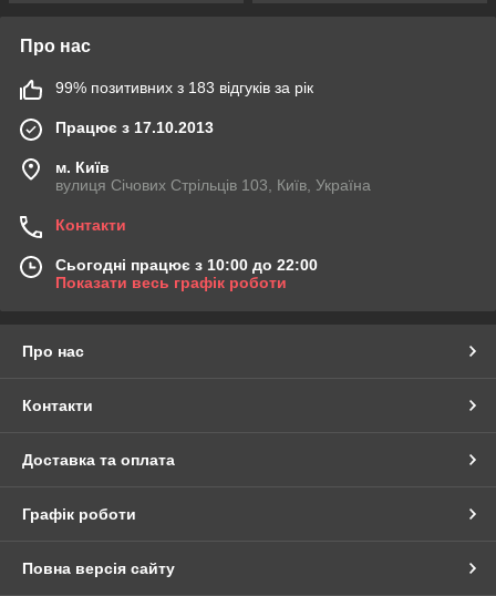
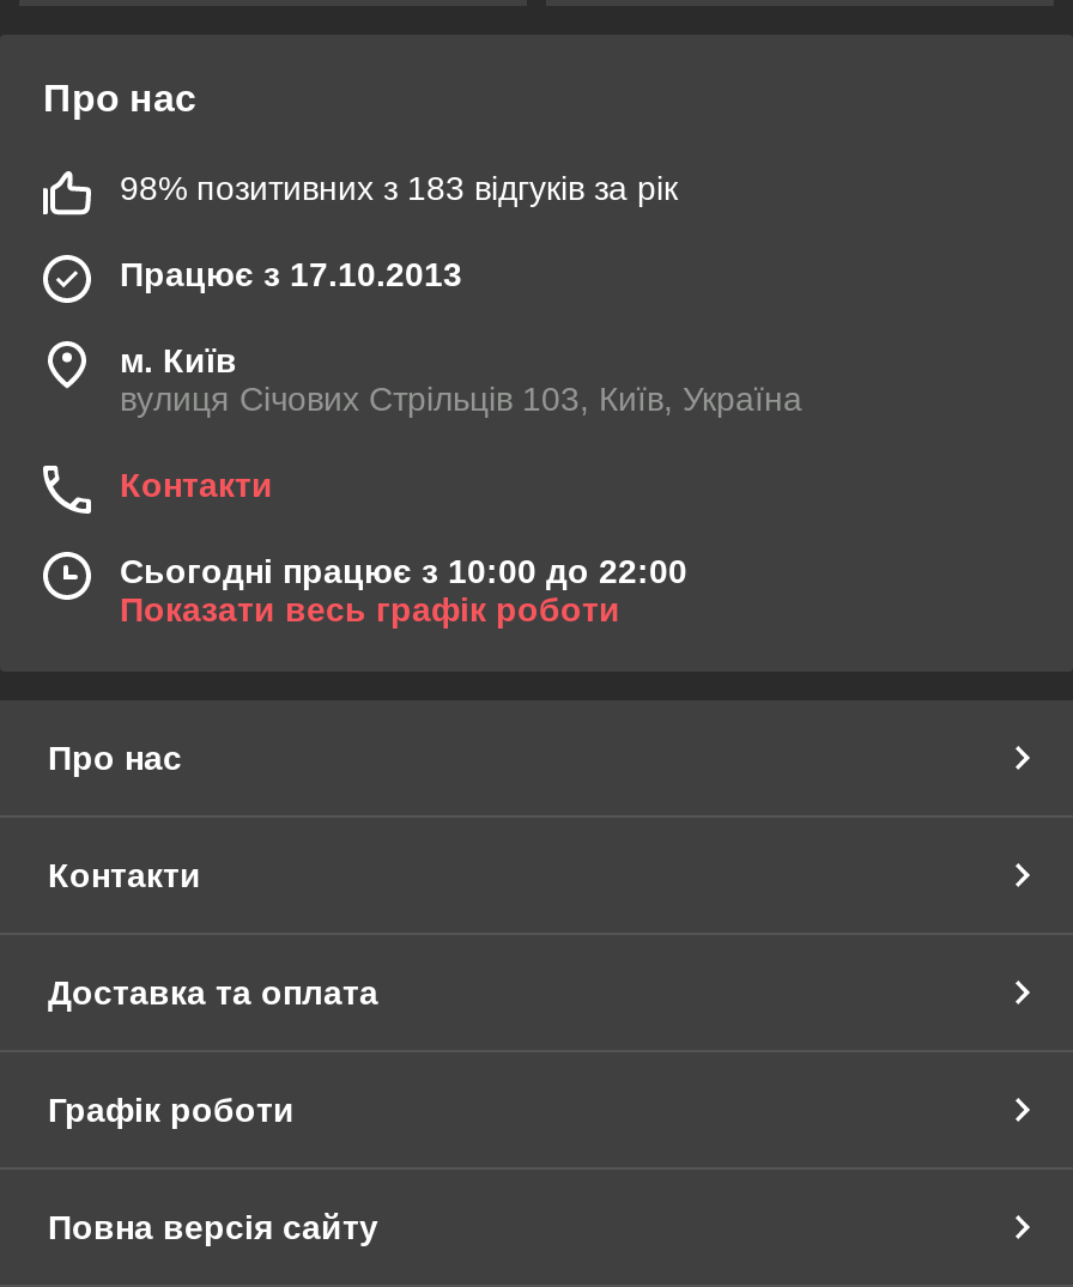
- 99% позитивних з 183 відгуків за рік
+ 98% позитивних з 183 відгуків за рік
